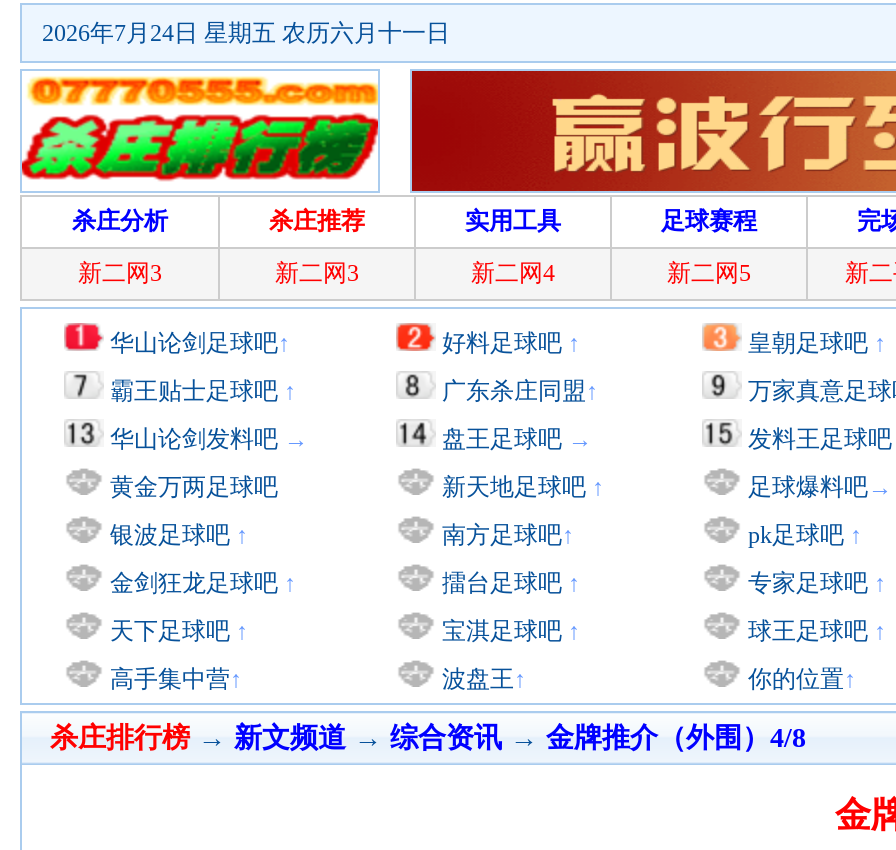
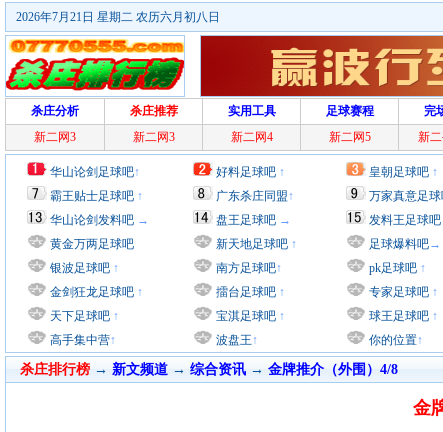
- 2026年7月24日 星期五 农历六月十一日
+ 2026年7月21日 星期二 农历六月初八日
